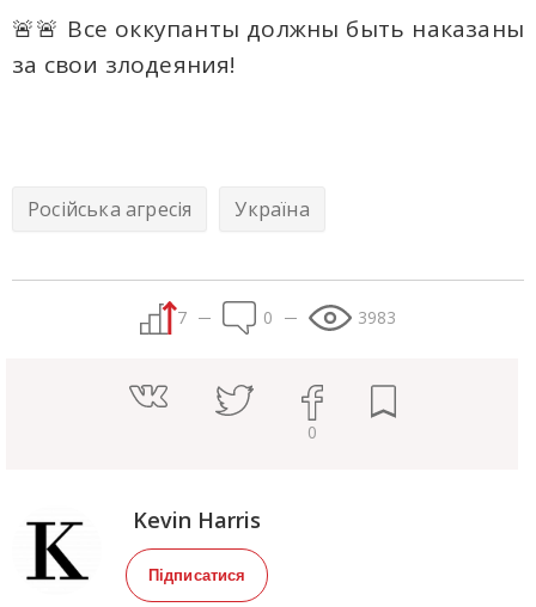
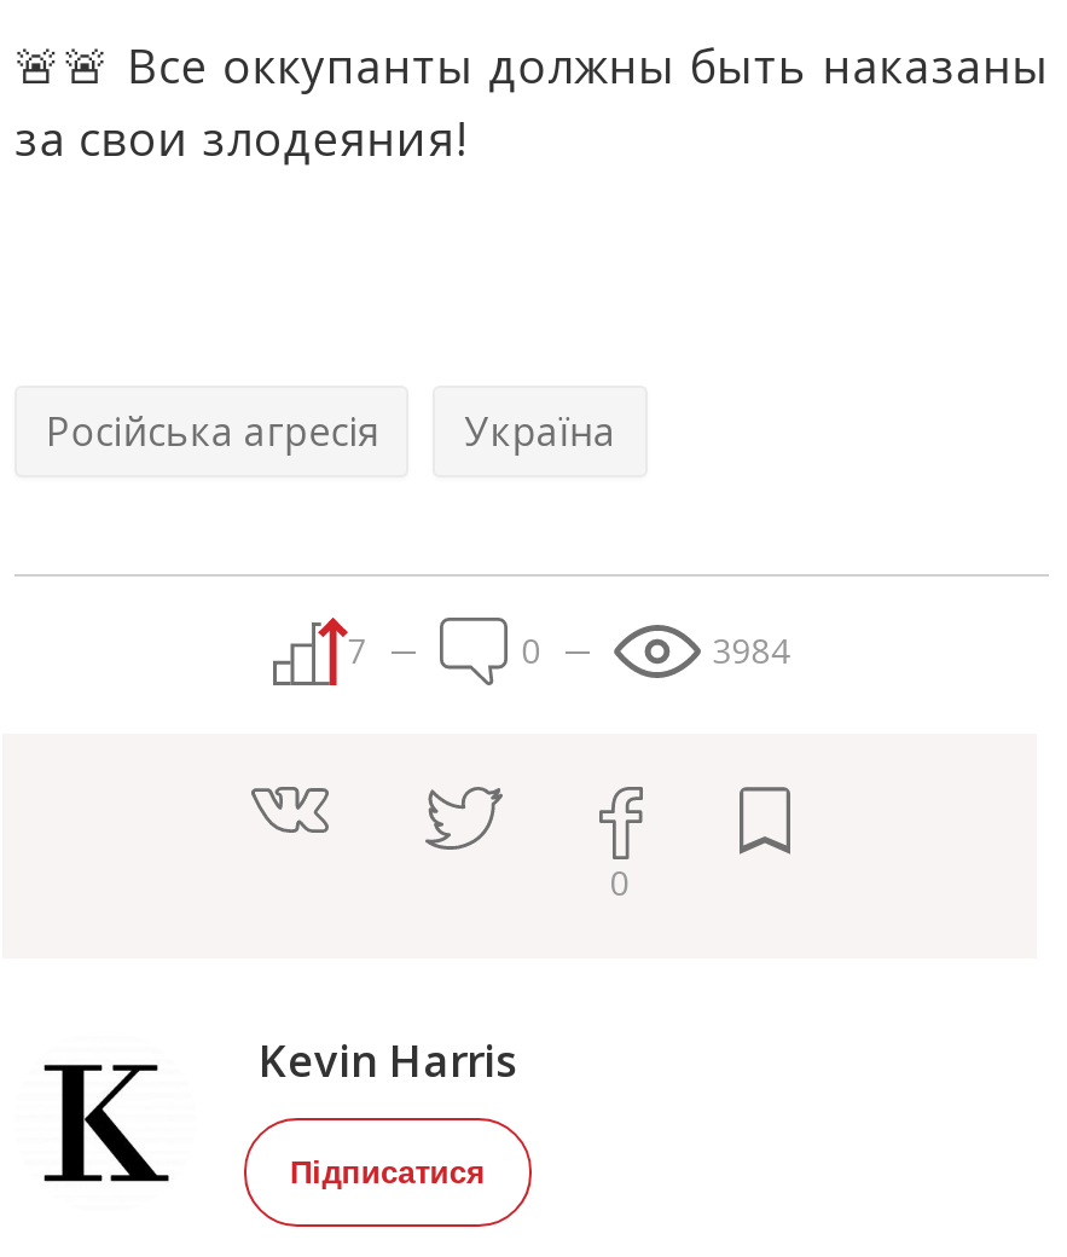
- 3983
+ 3984
